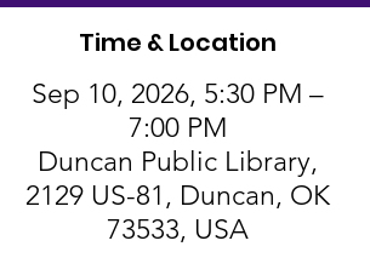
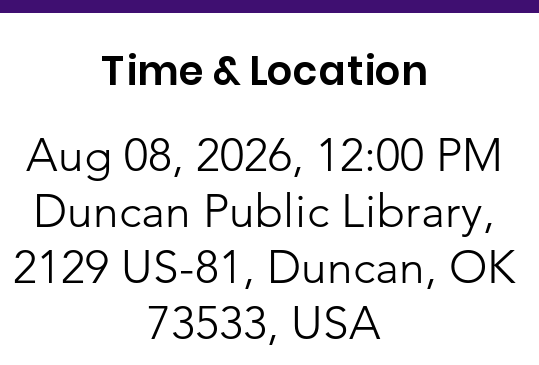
- Sep 10, 2026, 5:30 PM –
- 7:00 PM
+ Aug 08, 2026, 12:00 PM
